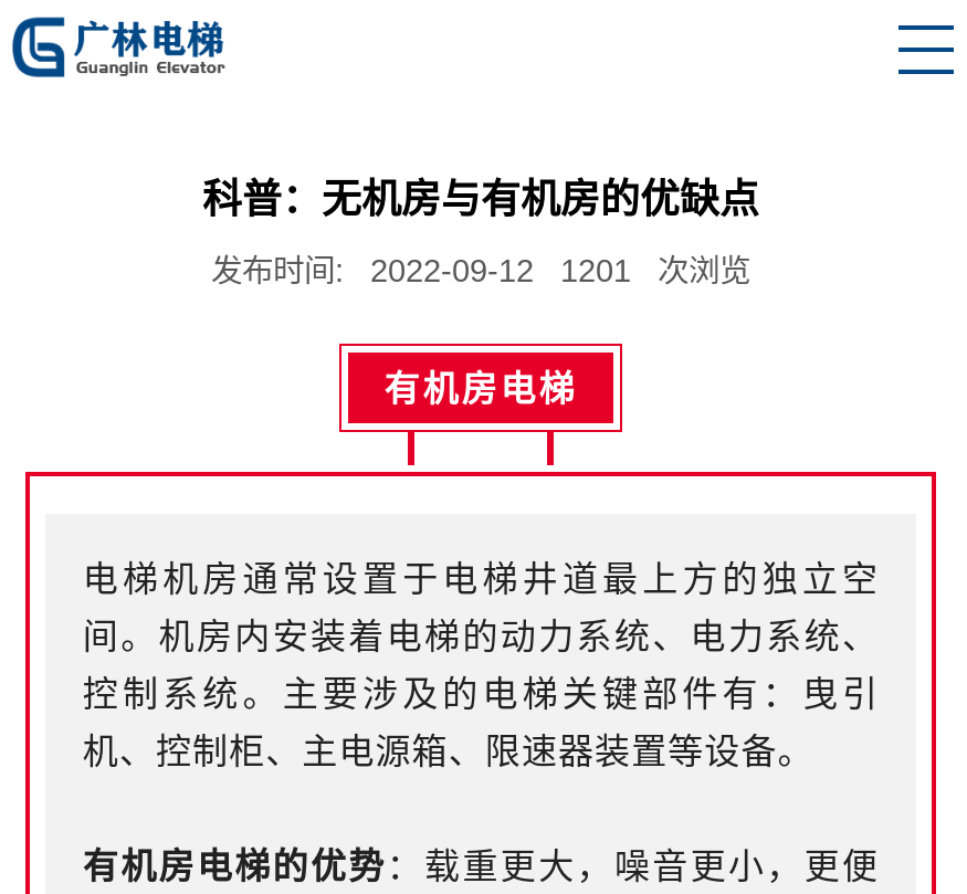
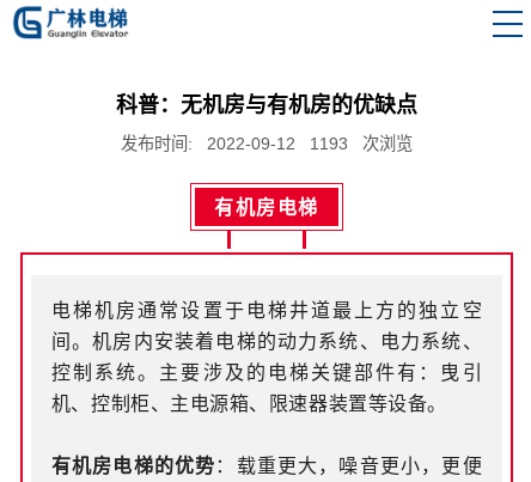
- 发布时间: 2022-09-12 1201 次浏览
+ 发布时间: 2022-09-12 1193 次浏览
